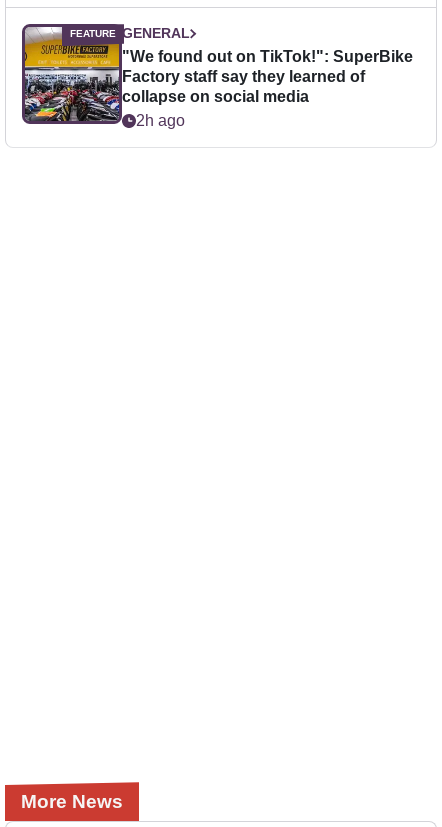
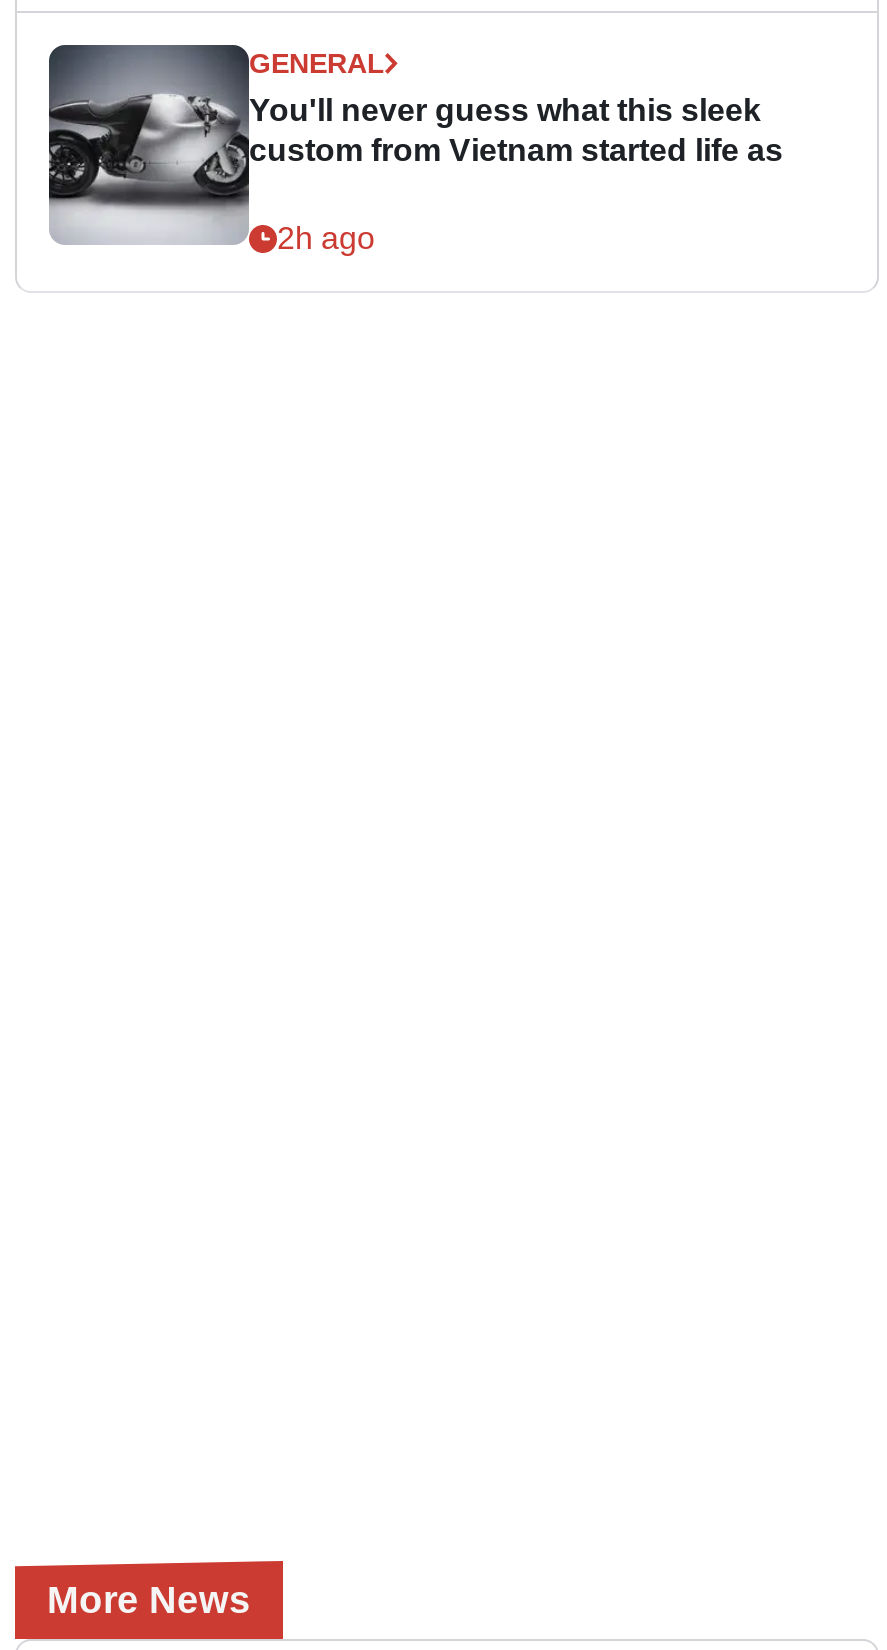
- [image]
- "We found out on TikTok!": SuperBike
- Factory staff say they learned of
- collapse on social media
+ [image]
+ You'll never guess what this sleek
+ custom from Vietnam started life as
